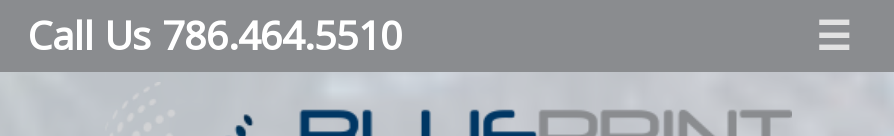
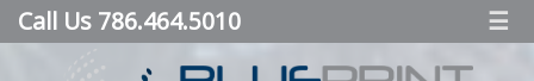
- Call Us 786.464.5510
+ Call Us 786.464.5010
